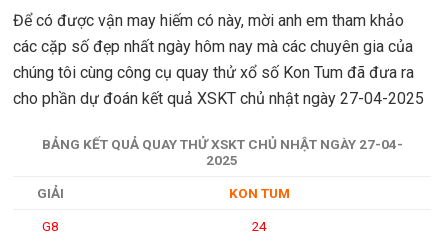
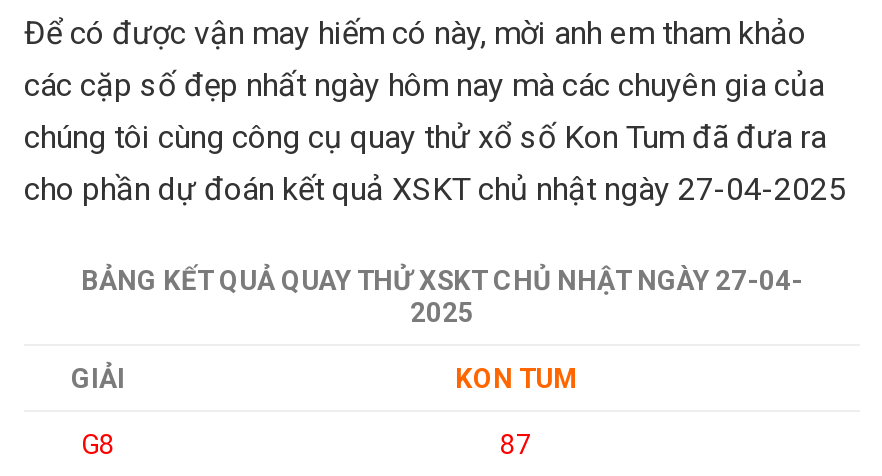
- 24
+ 87
